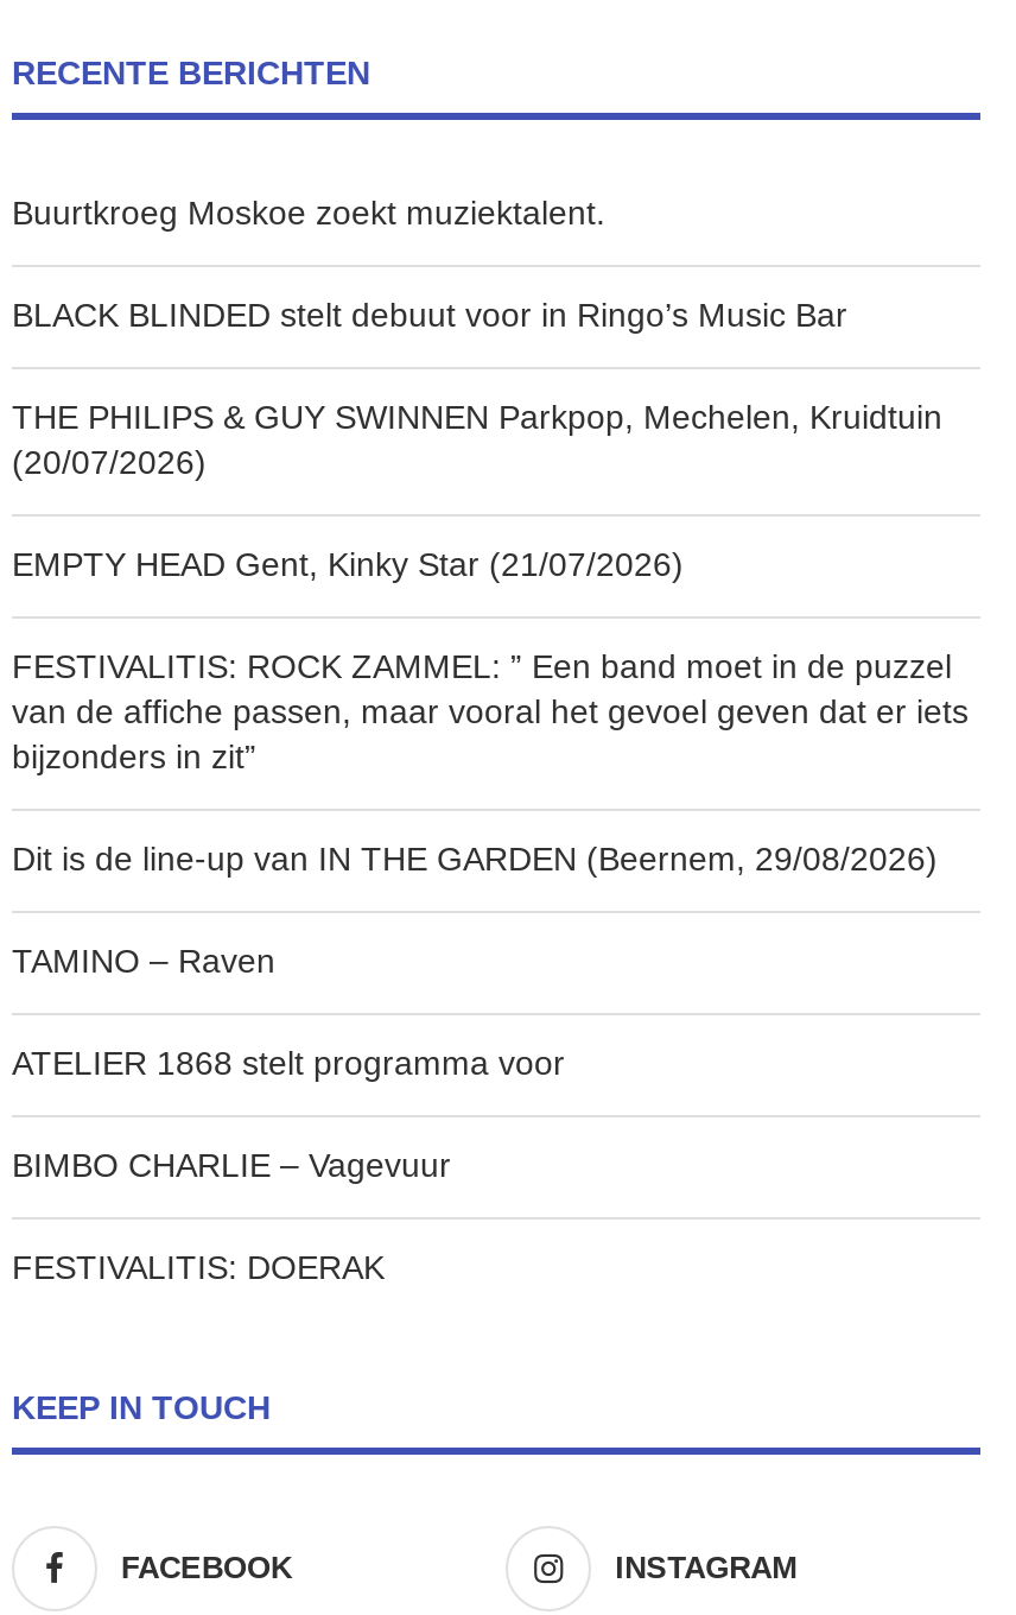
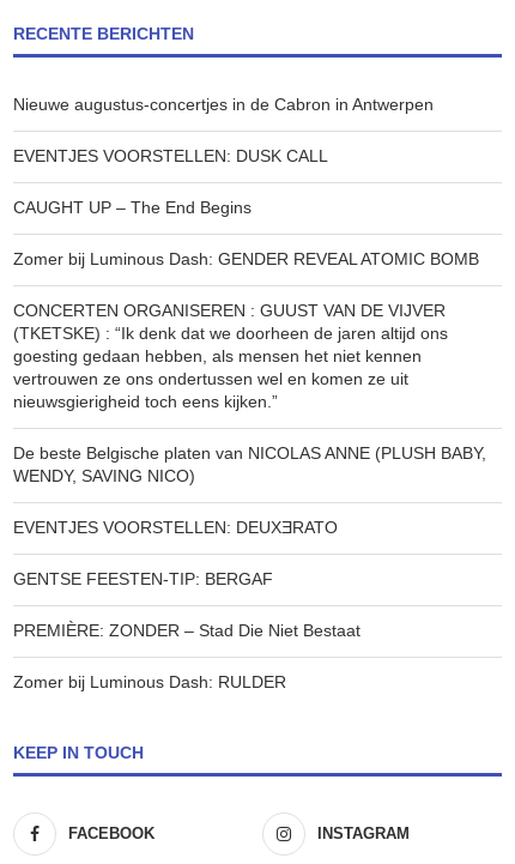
- Buurtkroeg Moskoe zoekt muziektalent.
+ Nieuwe augustus-concertjes in de Cabron in Antwerpen

- BLACK BLINDED stelt debuut voor in Ringo’s Music Bar
+ EVENTJES VOORSTELLEN: DUSK CALL

- THE PHILIPS & GUY SWINNEN Parkpop, Mechelen, Kruidtuin
- (20/07/2026)
+ CAUGHT UP – The End Begins

- EMPTY HEAD Gent, Kinky Star (21/07/2026)
+ Zomer bij Luminous Dash: GENDER REVEAL ATOMIC BOMB

- FESTIVALITIS: ROCK ZAMMEL: ” Een band moet in de puzzel
- van de affiche passen, maar vooral het gevoel geven dat er iets
- bijzonders in zit”
+ CONCERTEN ORGANISEREN : GUUST VAN DE VIJVER
+ (TKETSKE) : “Ik denk dat we doorheen de jaren altijd ons
+ goesting gedaan hebben, als mensen het niet kennen
+ vertrouwen ze ons ondertussen wel en komen ze uit
+ nieuwsgierigheid toch eens kijken.”

- Dit is de line-up van IN THE GARDEN (Beernem, 29/08/2026)
+ De beste Belgische platen van NICOLAS ANNE (PLUSH BABY,
+ WENDY, SAVING NICO)

- TAMINO – Raven
+ EVENTJES VOORSTELLEN: DEUXƎRATO

- ATELIER 1868 stelt programma voor
+ GENTSE FEESTEN-TIP: BERGAF

- BIMBO CHARLIE – Vagevuur
+ PREMIÈRE: ZONDER – Stad Die Niet Bestaat

- FESTIVALITIS: DOERAK
+ Zomer bij Luminous Dash: RULDER
